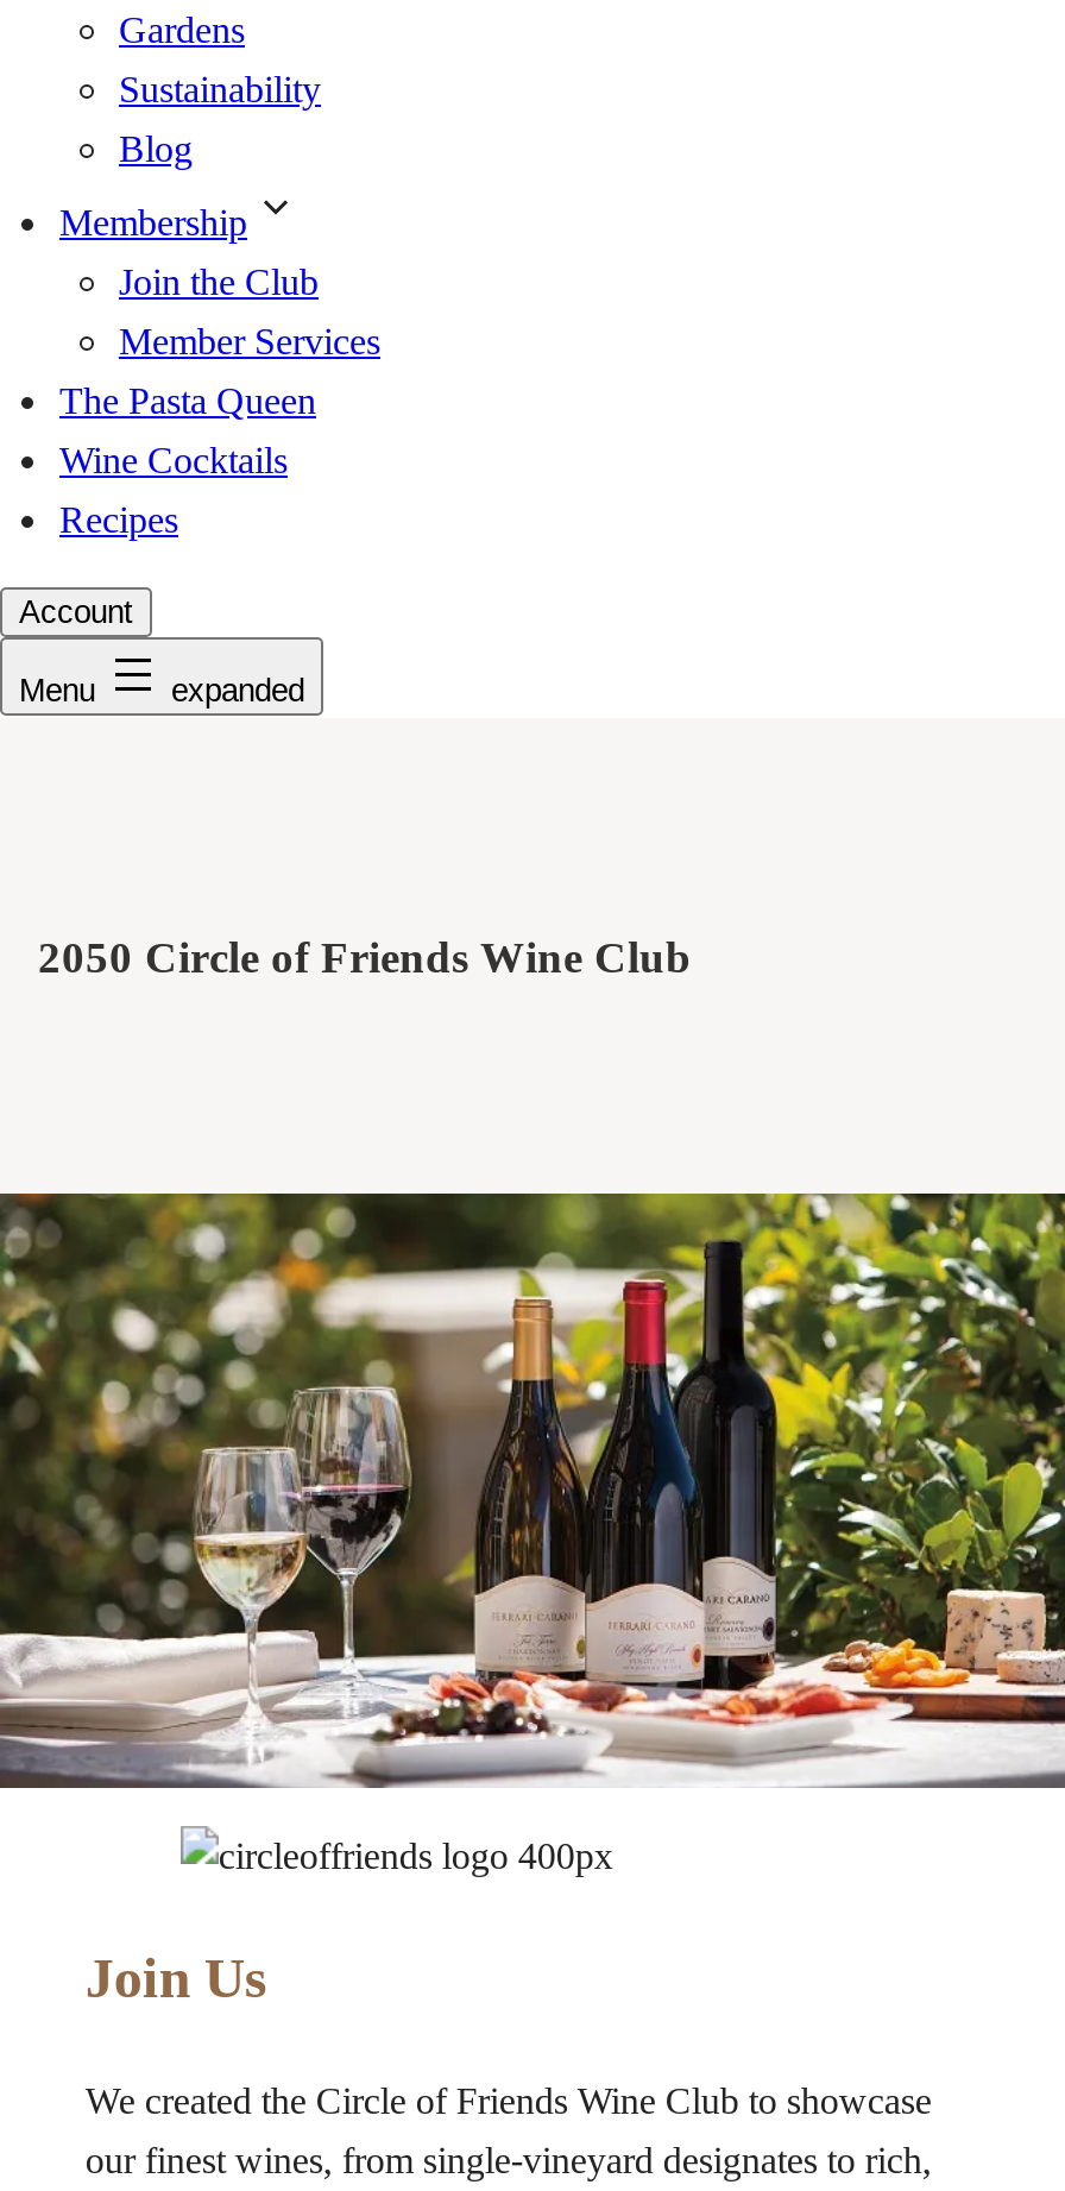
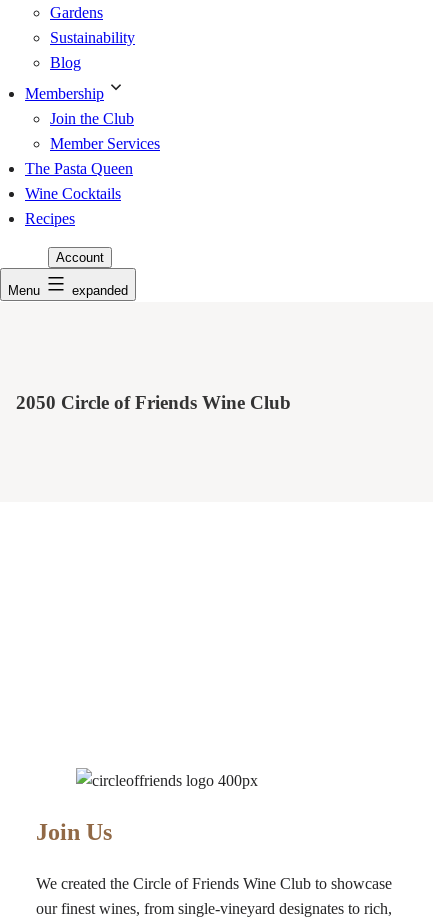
- [image]
